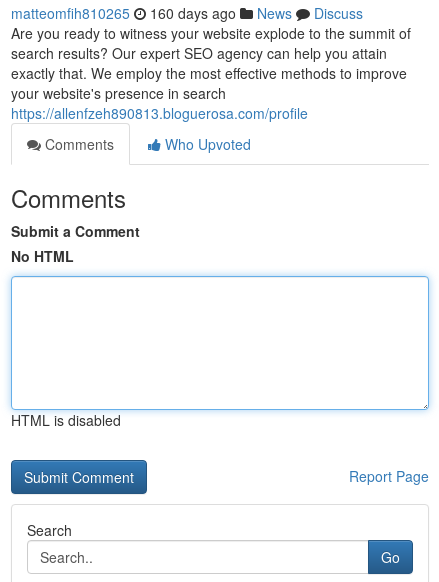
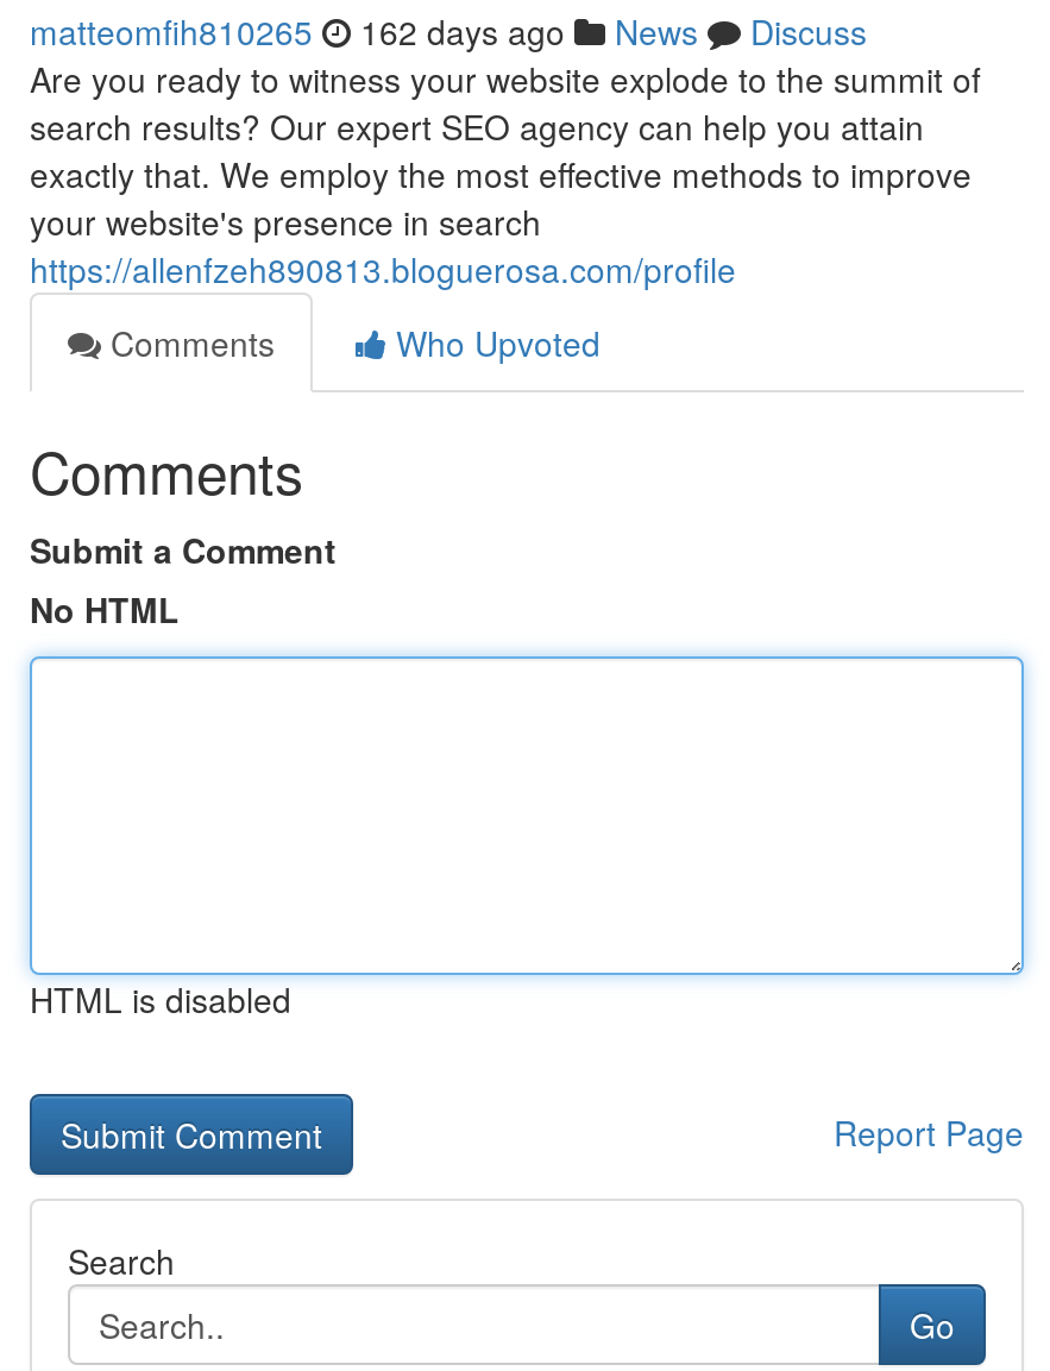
- matteomfih810265 160 days ago News Discuss
+ matteomfih810265 162 days ago News Discuss
